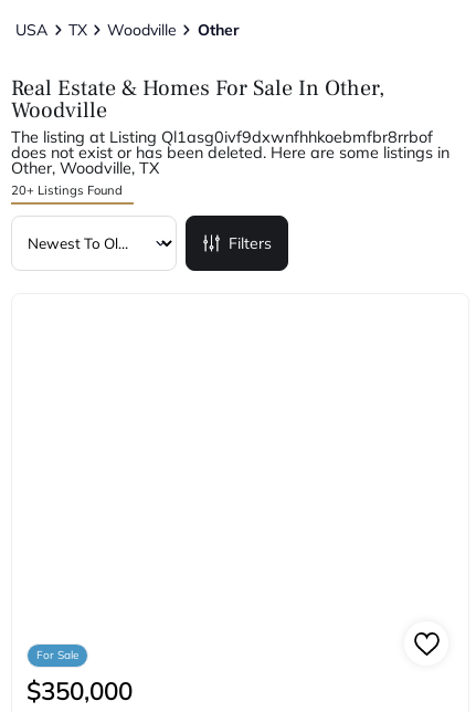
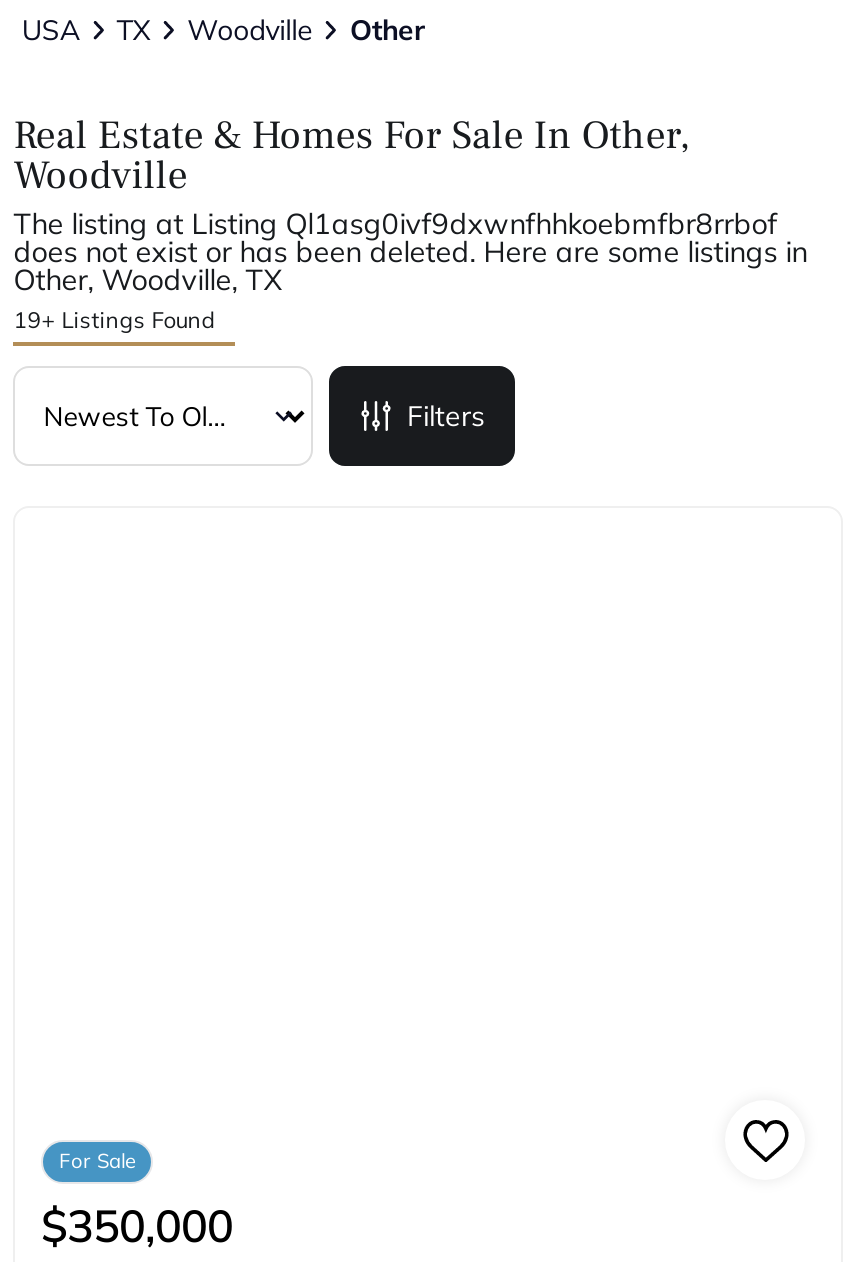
- 20+ Listings Found
+ 19+ Listings Found
